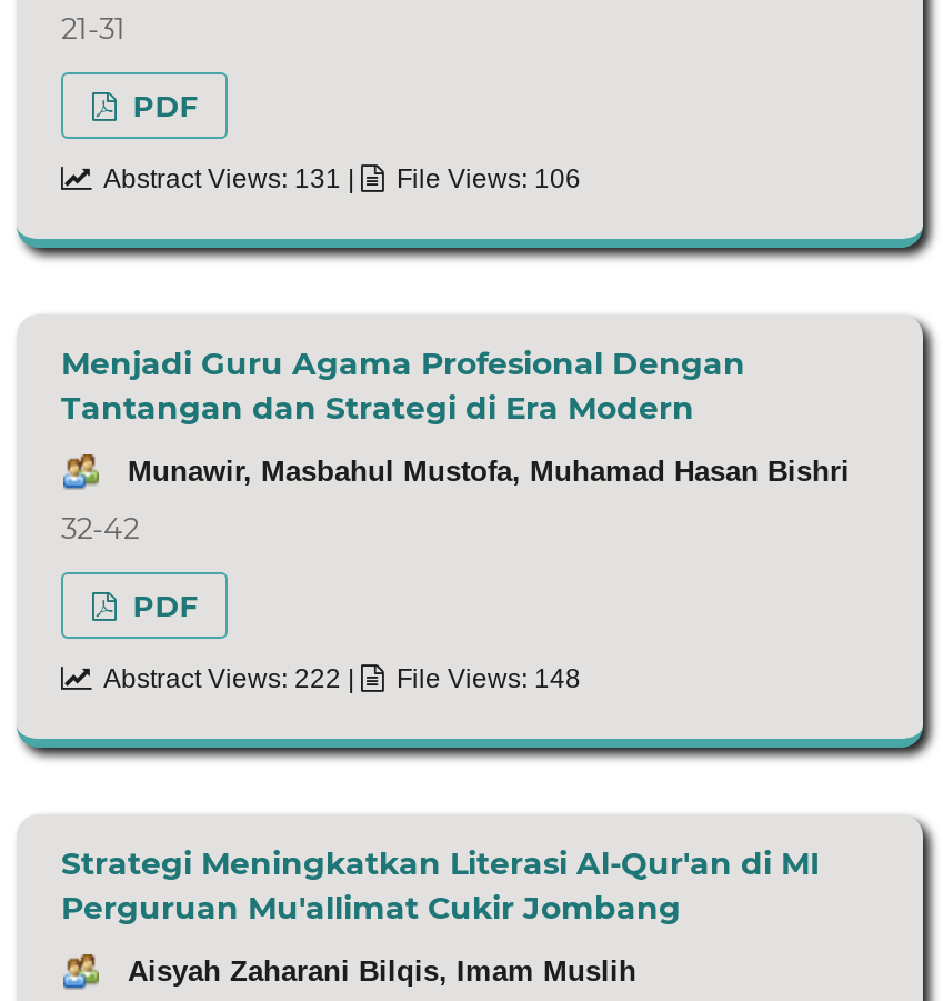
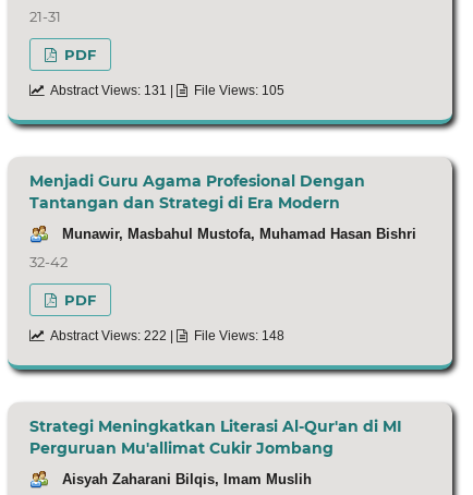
- File Views: 106
+ File Views: 105
